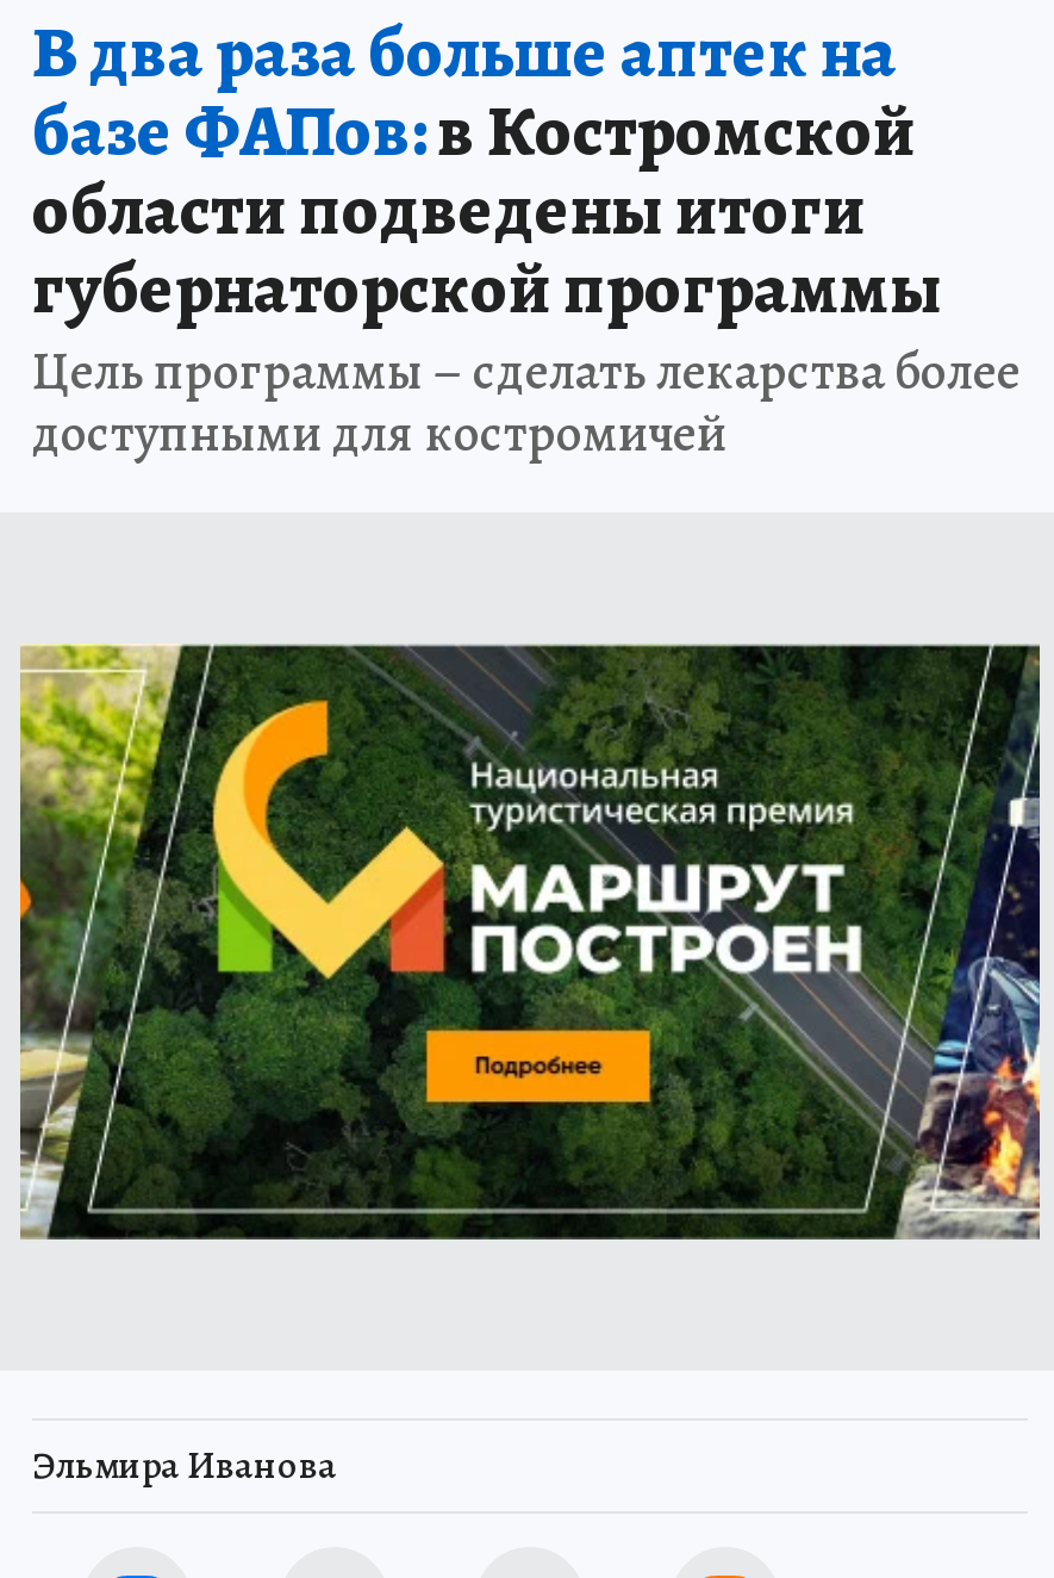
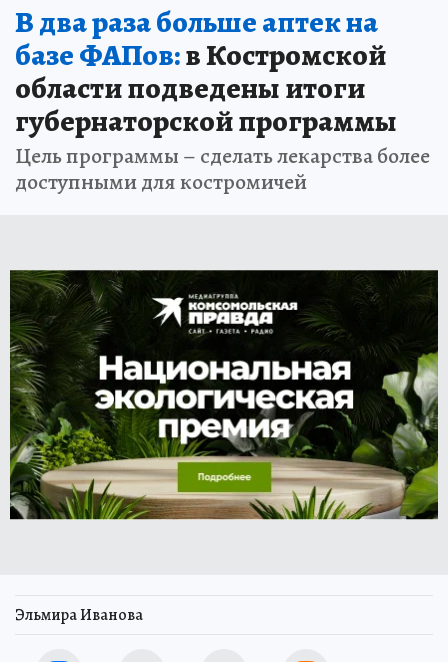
- [image]
+ [image]
